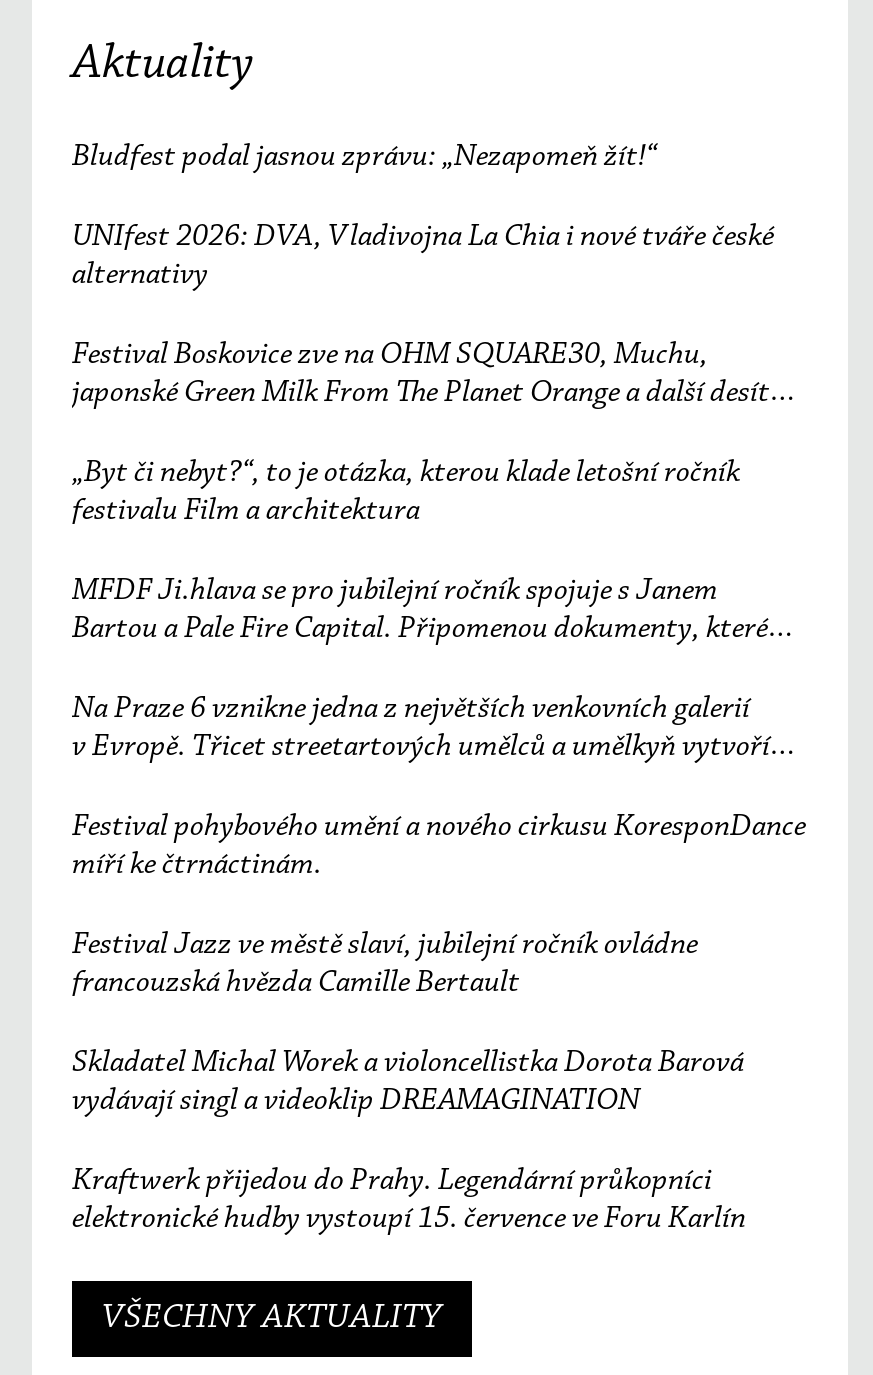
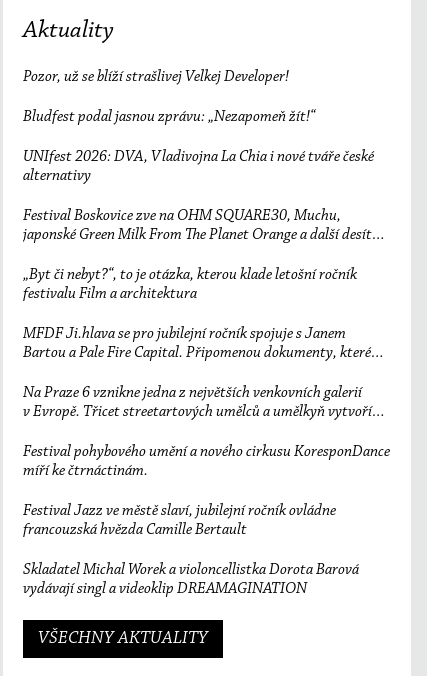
+ Pozor, už se blíží strašlivej Velkej Developer!

moved down: Bludfest podal jasnou zprávu: „Nezapomeň žít!“ | UNIfest 2026: DVA, Vladivojna La Chia i nové tváře české | alternativy | ... | francouzská hvězda Camille Bertault | Skladatel Michal Worek a violoncellistka Dorota Barová

- Kraftwerk přijedou do Prahy. Legendární průkopníci
- elektronické hudby vystoupí 15. července ve Foru Karlín
